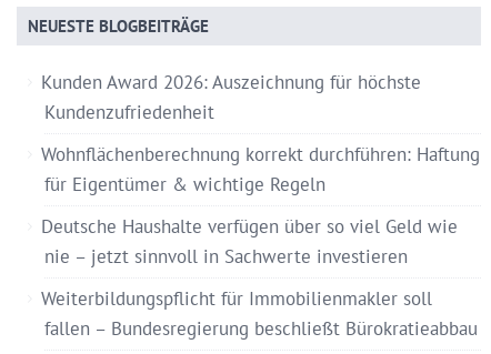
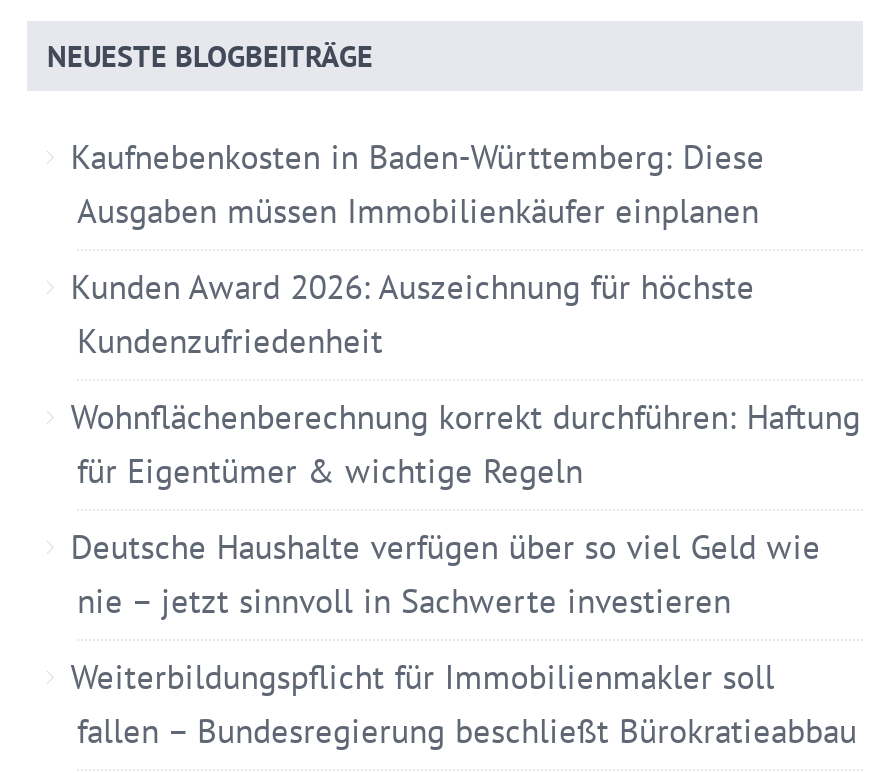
+ Kaufnebenkosten in Baden-Württemberg: Diese
+ Ausgaben müssen Immobilienkäufer einplanen
